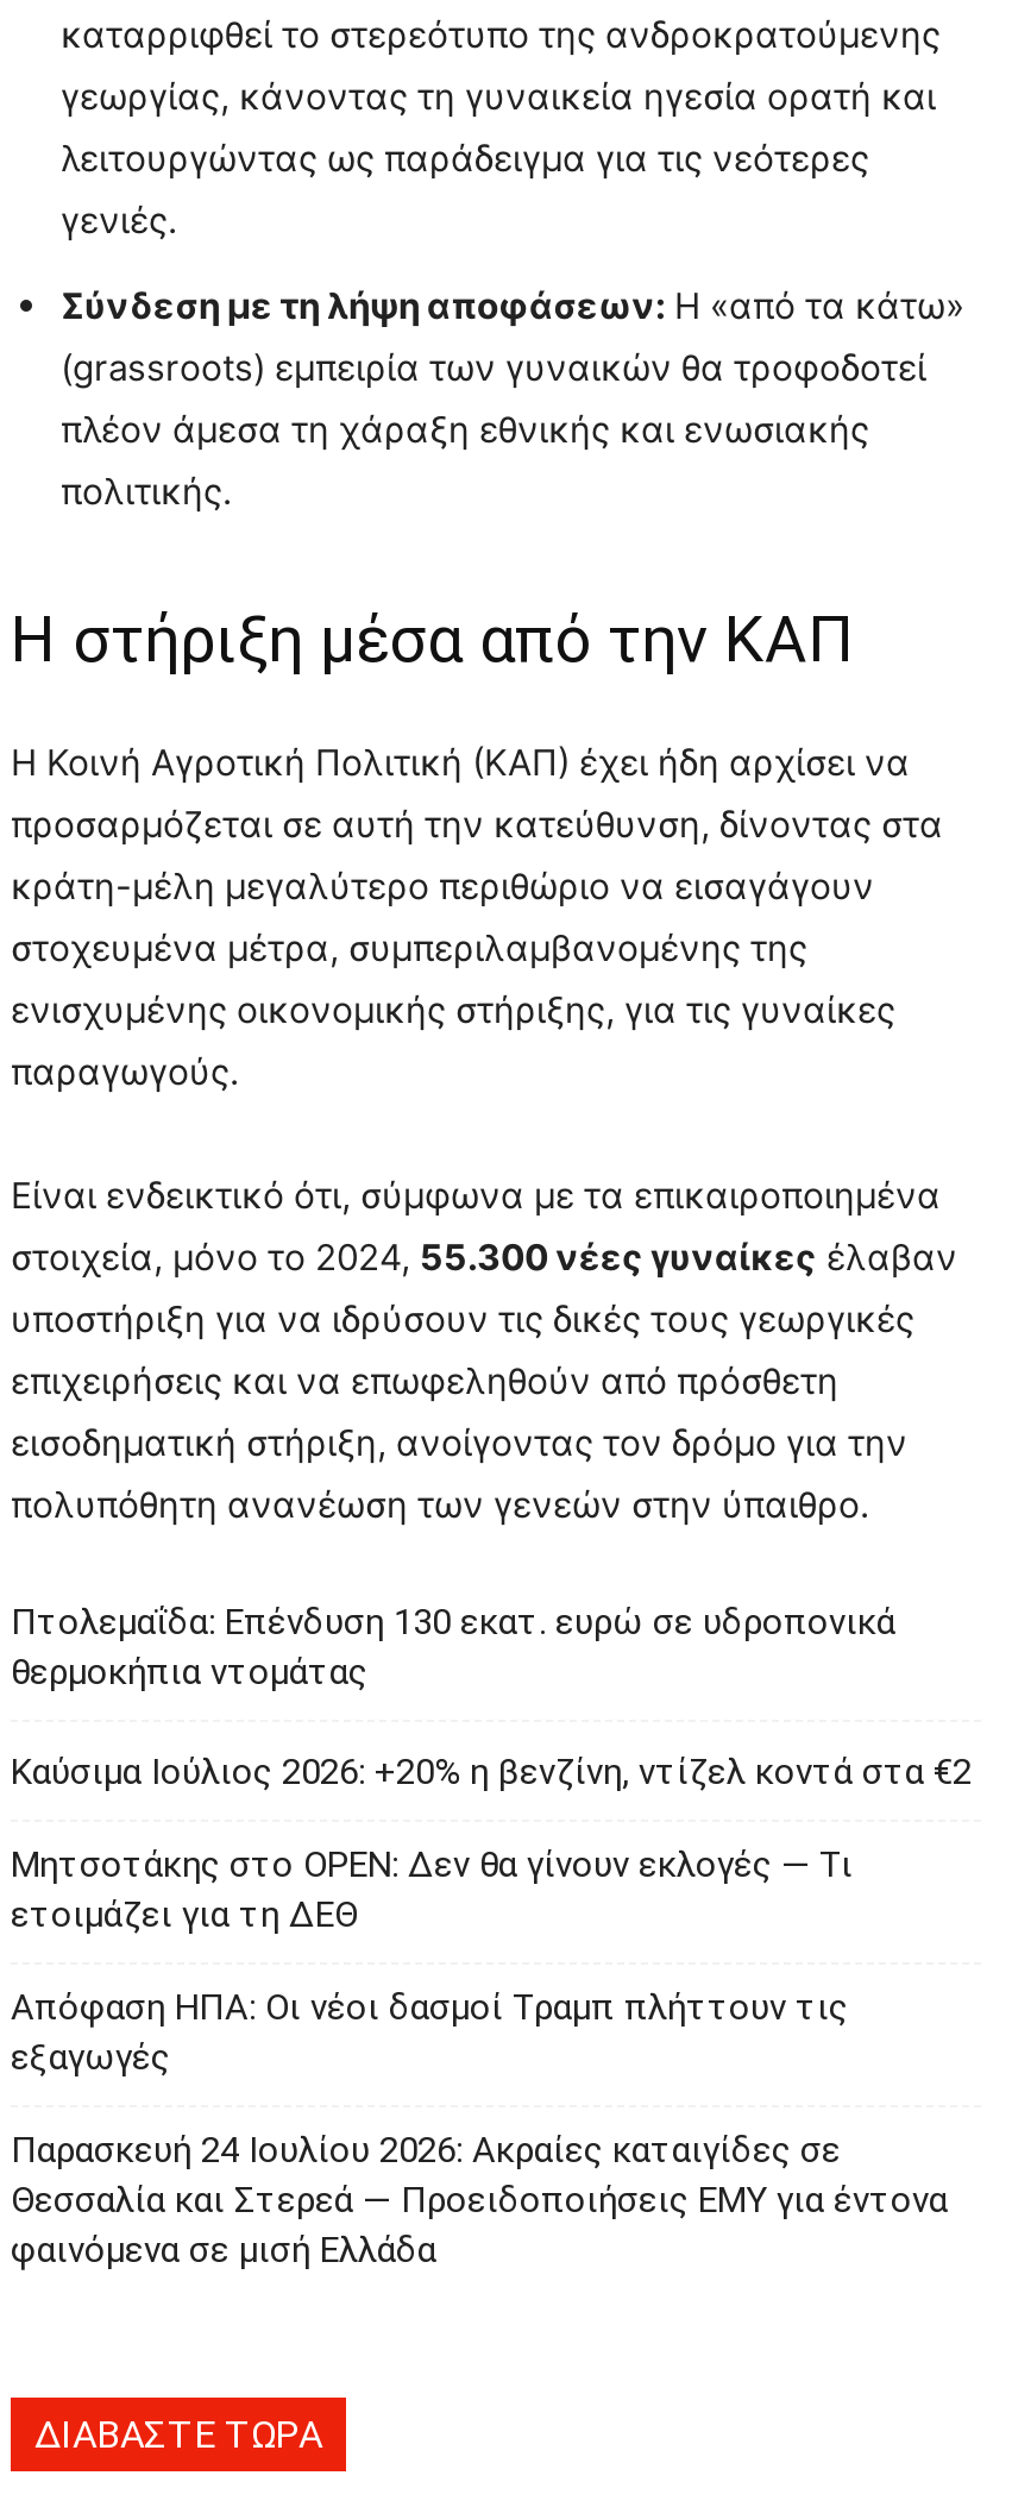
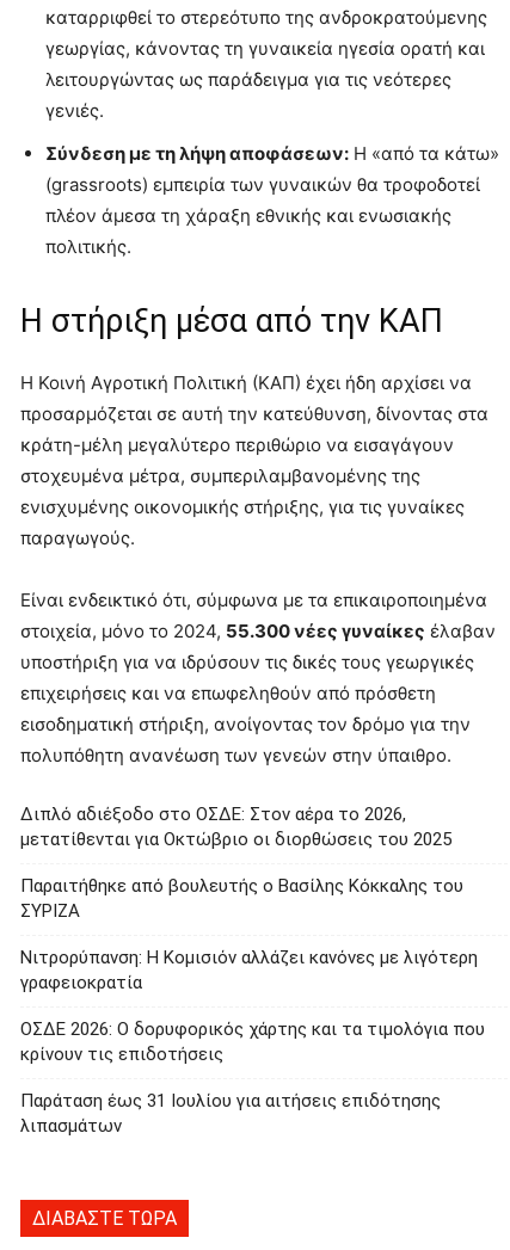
- Πτολεμαΐδα: Επένδυση 130 εκατ. ευρώ σε υδροπονικά
- θερμοκήπια ντομάτας
+ Διπλό αδιέξοδο στο ΟΣΔΕ: Στον αέρα το 2026,
+ μετατίθενται για Οκτώβριο οι διορθώσεις του 2025

- Καύσιμα Ιούλιος 2026: +20% η βενζίνη, ντίζελ κοντά στα €2
+ Παραιτήθηκε από βουλευτής ο Βασίλης Κόκκαλης του
+ ΣΥΡΙΖΑ

- Μητσοτάκης στο OPEN: Δεν θα γίνουν εκλογές — Τι
- ετοιμάζει για τη ΔΕΘ
+ Νιτρορύπανση: Η Κομισιόν αλλάζει κανόνες με λιγότερη
+ γραφειοκρατία

- Απόφαση ΗΠΑ: Οι νέοι δασμοί Τραμπ πλήττουν τις
- εξαγωγές
+ ΟΣΔΕ 2026: Ο δορυφορικός χάρτης και τα τιμολόγια που
+ κρίνουν τις επιδοτήσεις

- Παρασκευή 24 Ιουλίου 2026: Ακραίες καταιγίδες σε
- Θεσσαλία και Στερεά — Προειδοποιήσεις ΕΜΥ για έντονα
- φαινόμενα σε μισή Ελλάδα
+ Παράταση έως 31 Ιουλίου για αιτήσεις επιδότησης
+ λιπασμάτων
